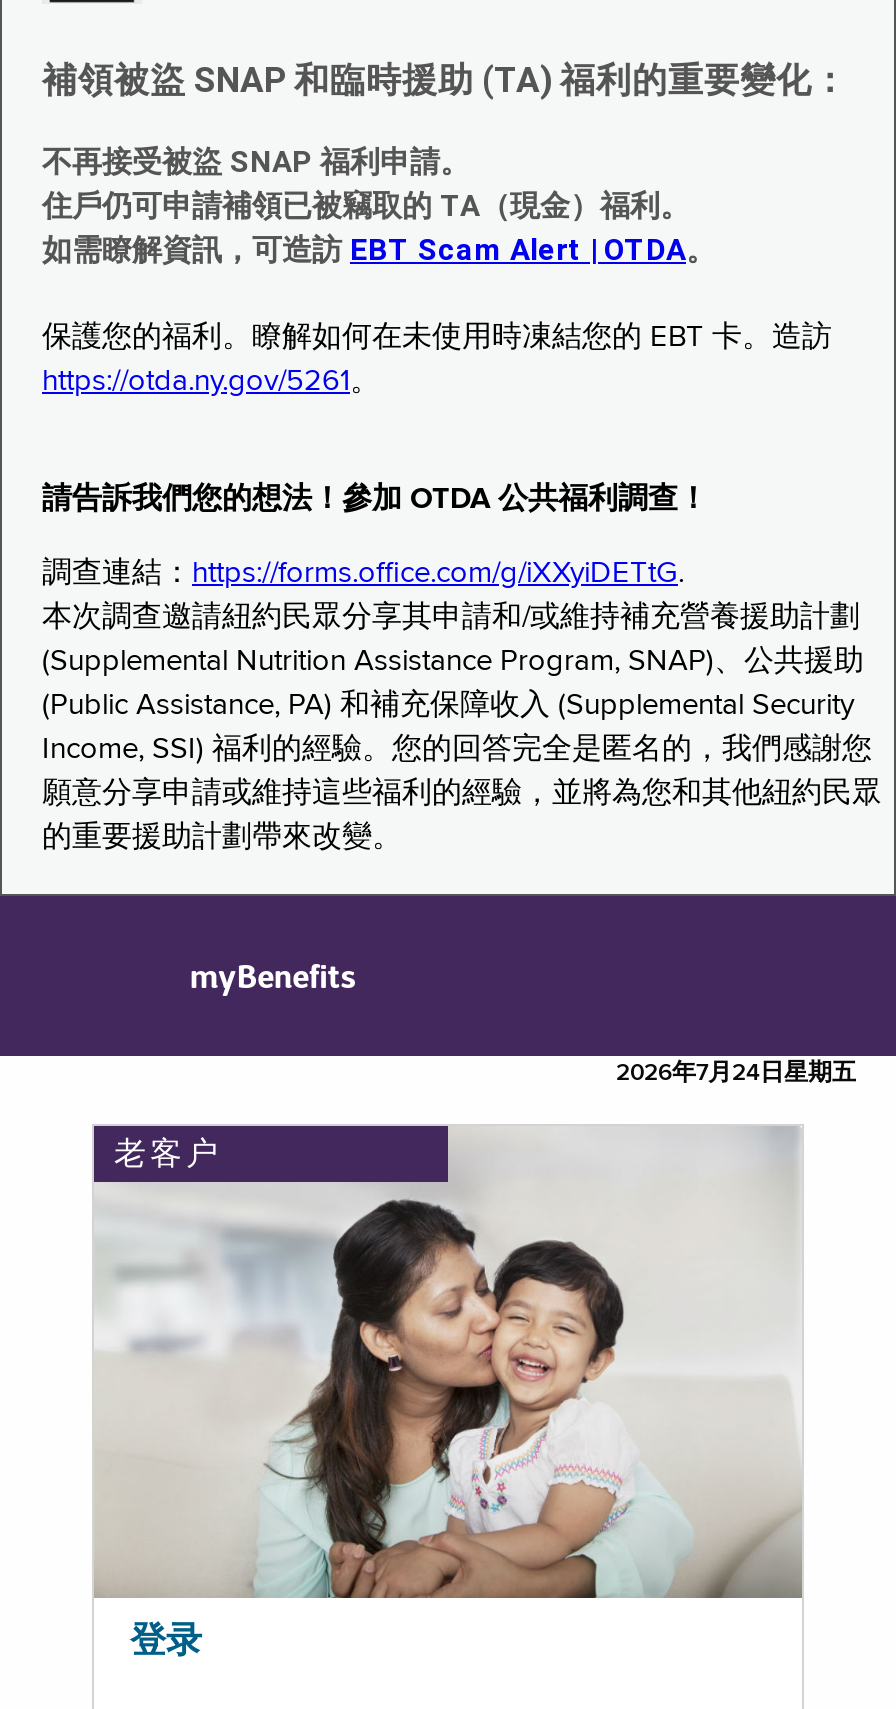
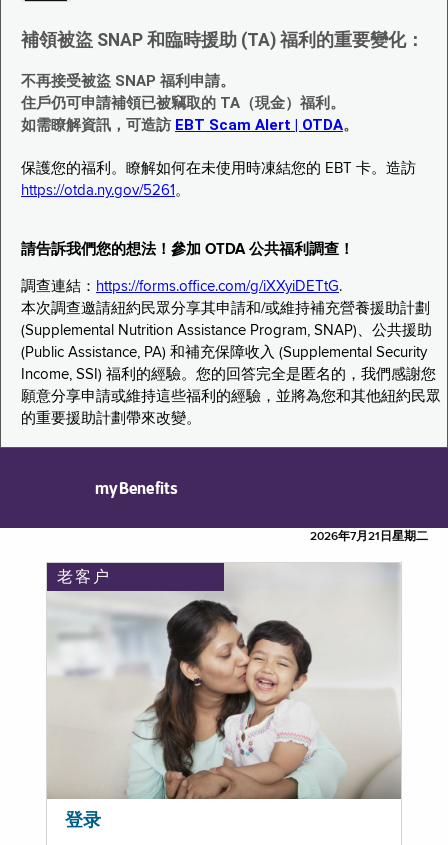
- 2026年7月24日星期五
+ 2026年7月21日星期二
